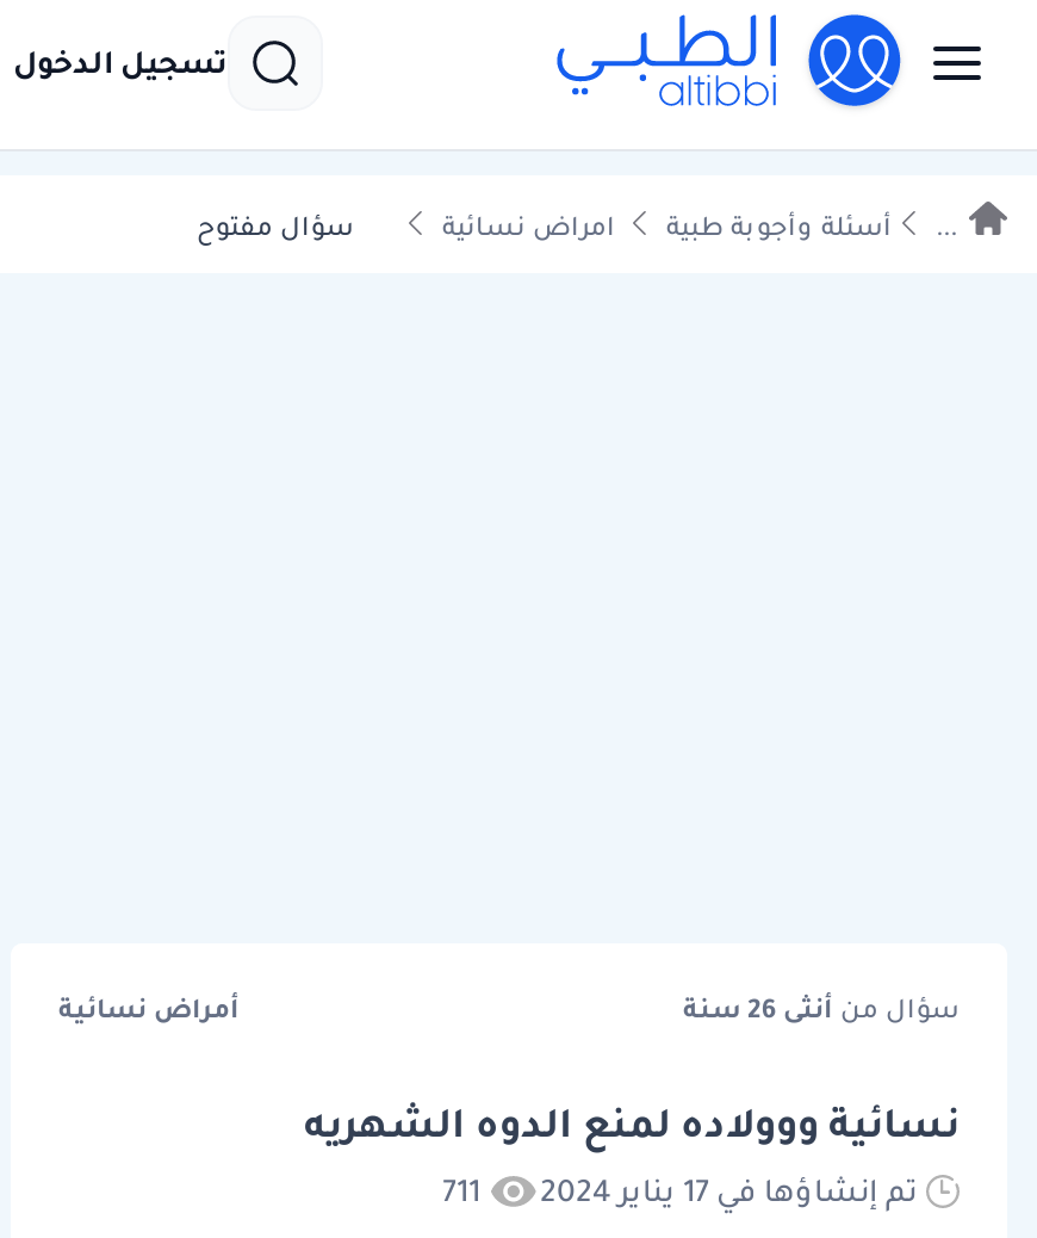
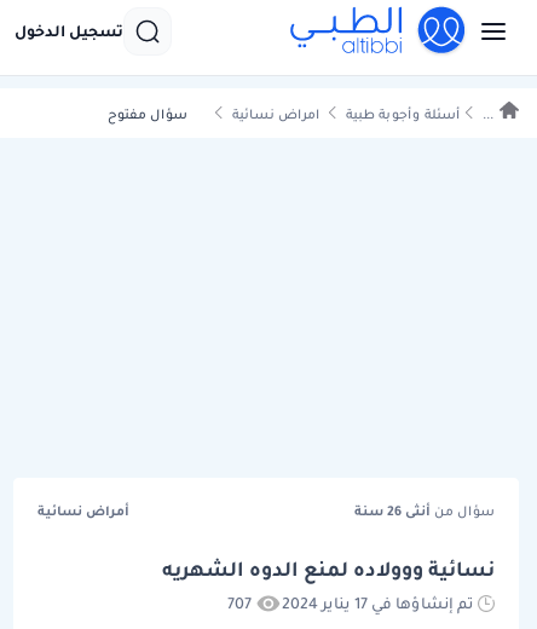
- 711
+ 707
